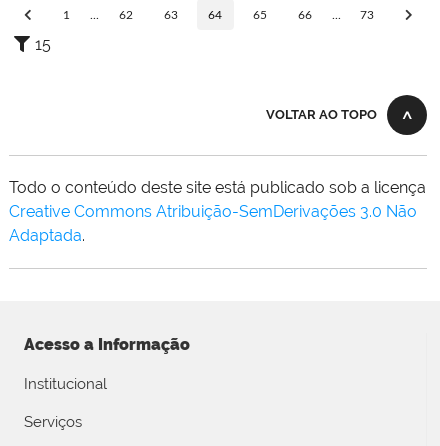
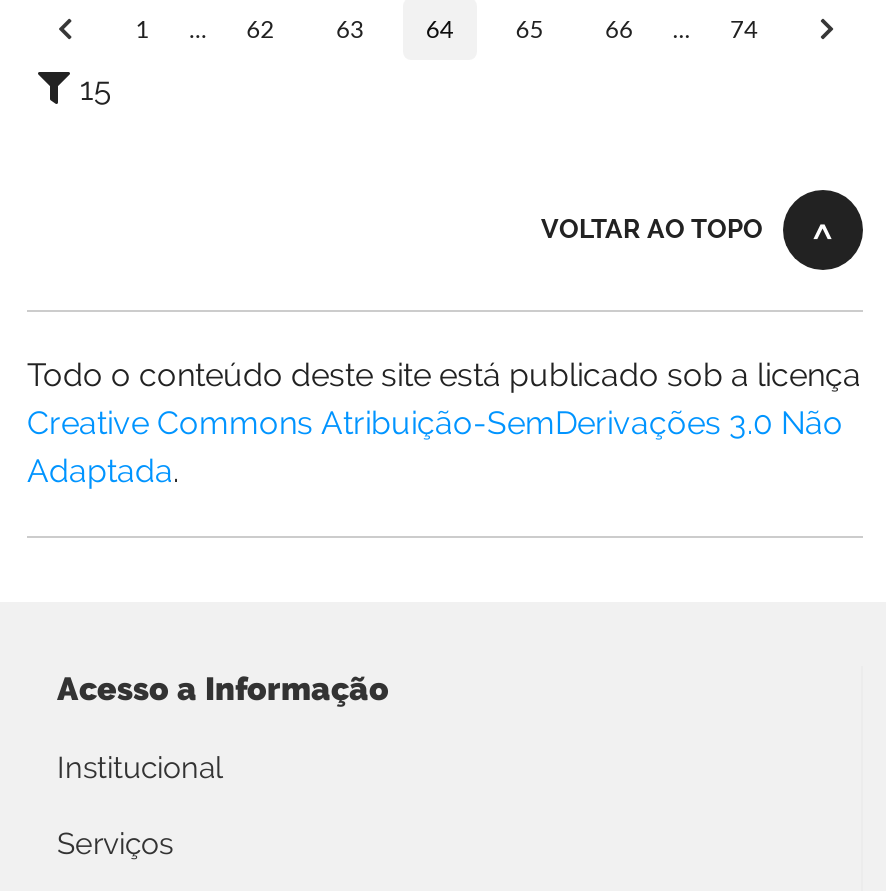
- 73
+ 74
